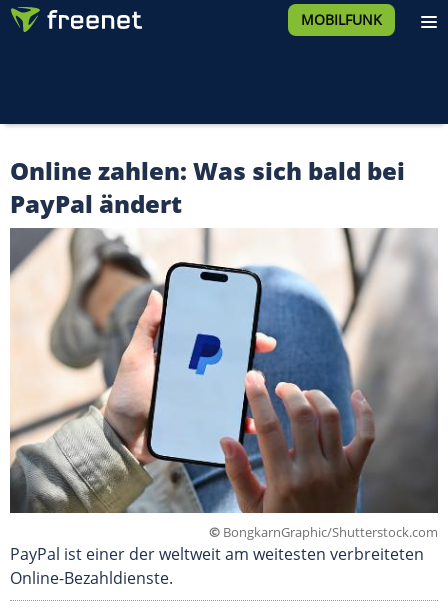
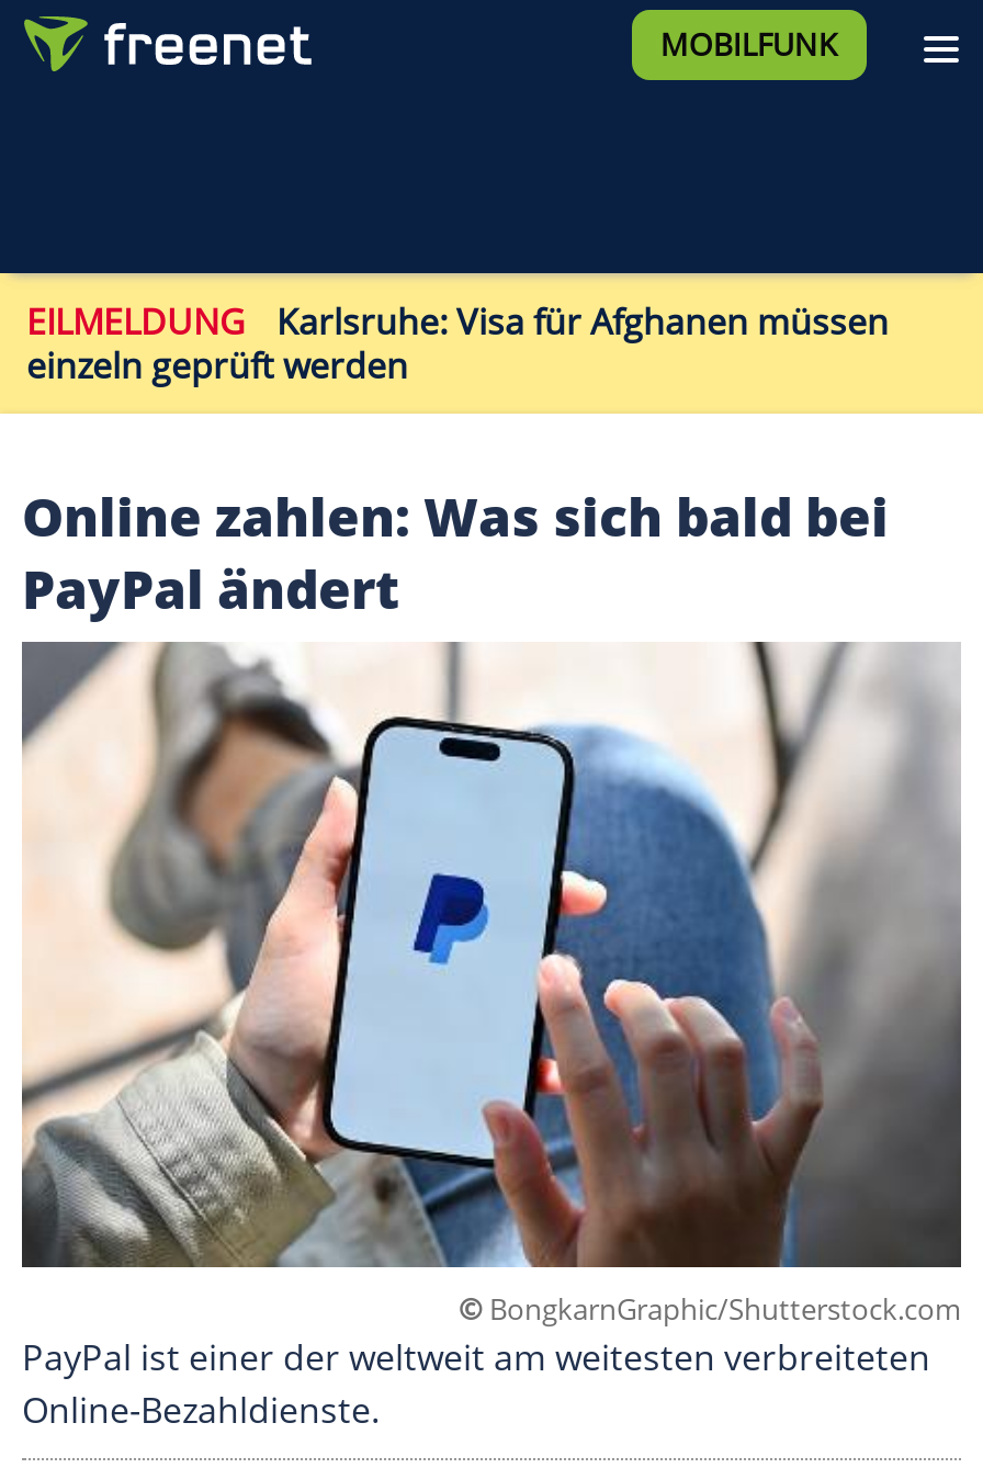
+ EILMELDUNG Karlsruhe: Visa für Afghanen müssen
+ einzeln geprüft werden
